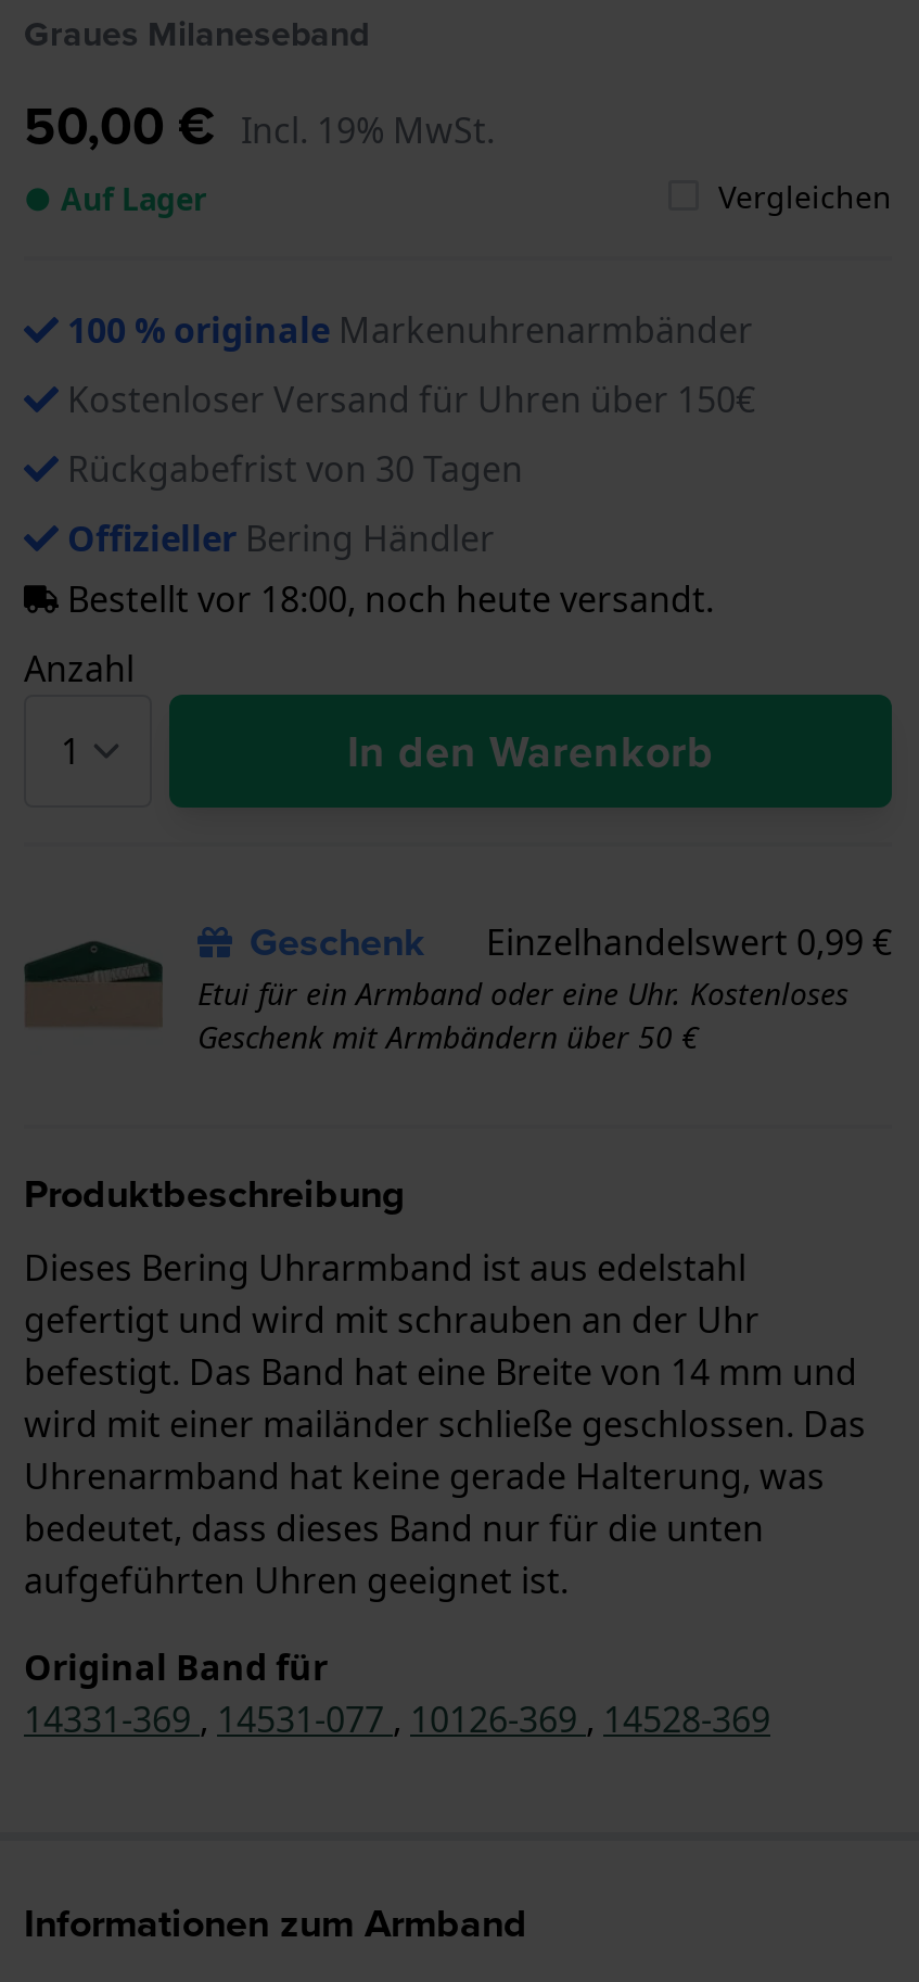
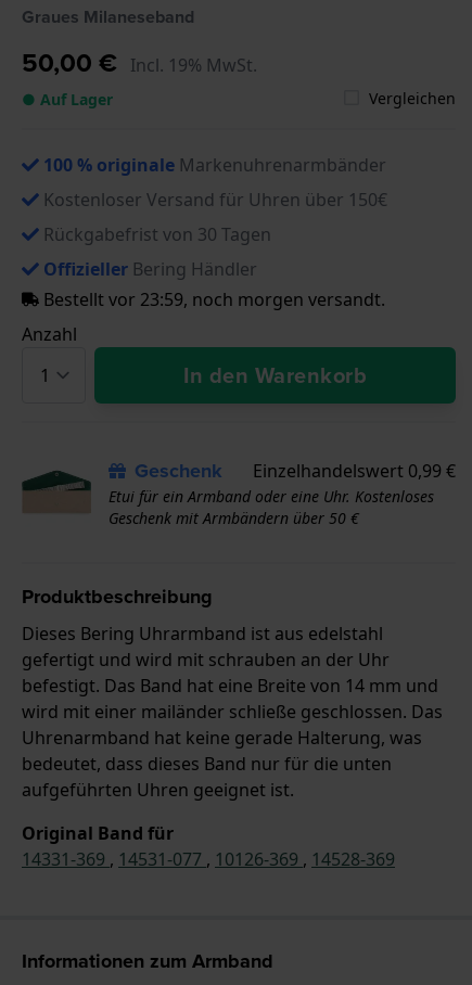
- Bestellt vor 18:00, noch heute versandt.
+ Bestellt vor 23:59, noch morgen versandt.
